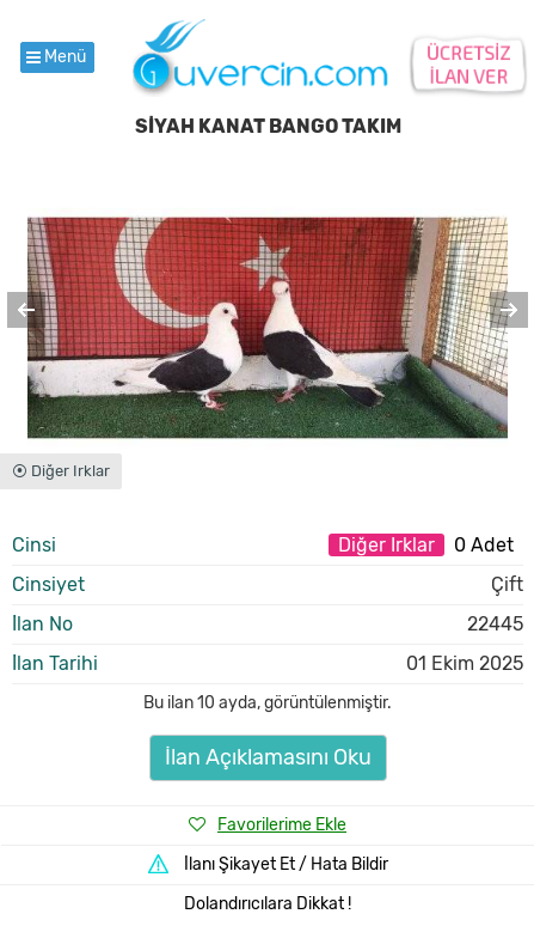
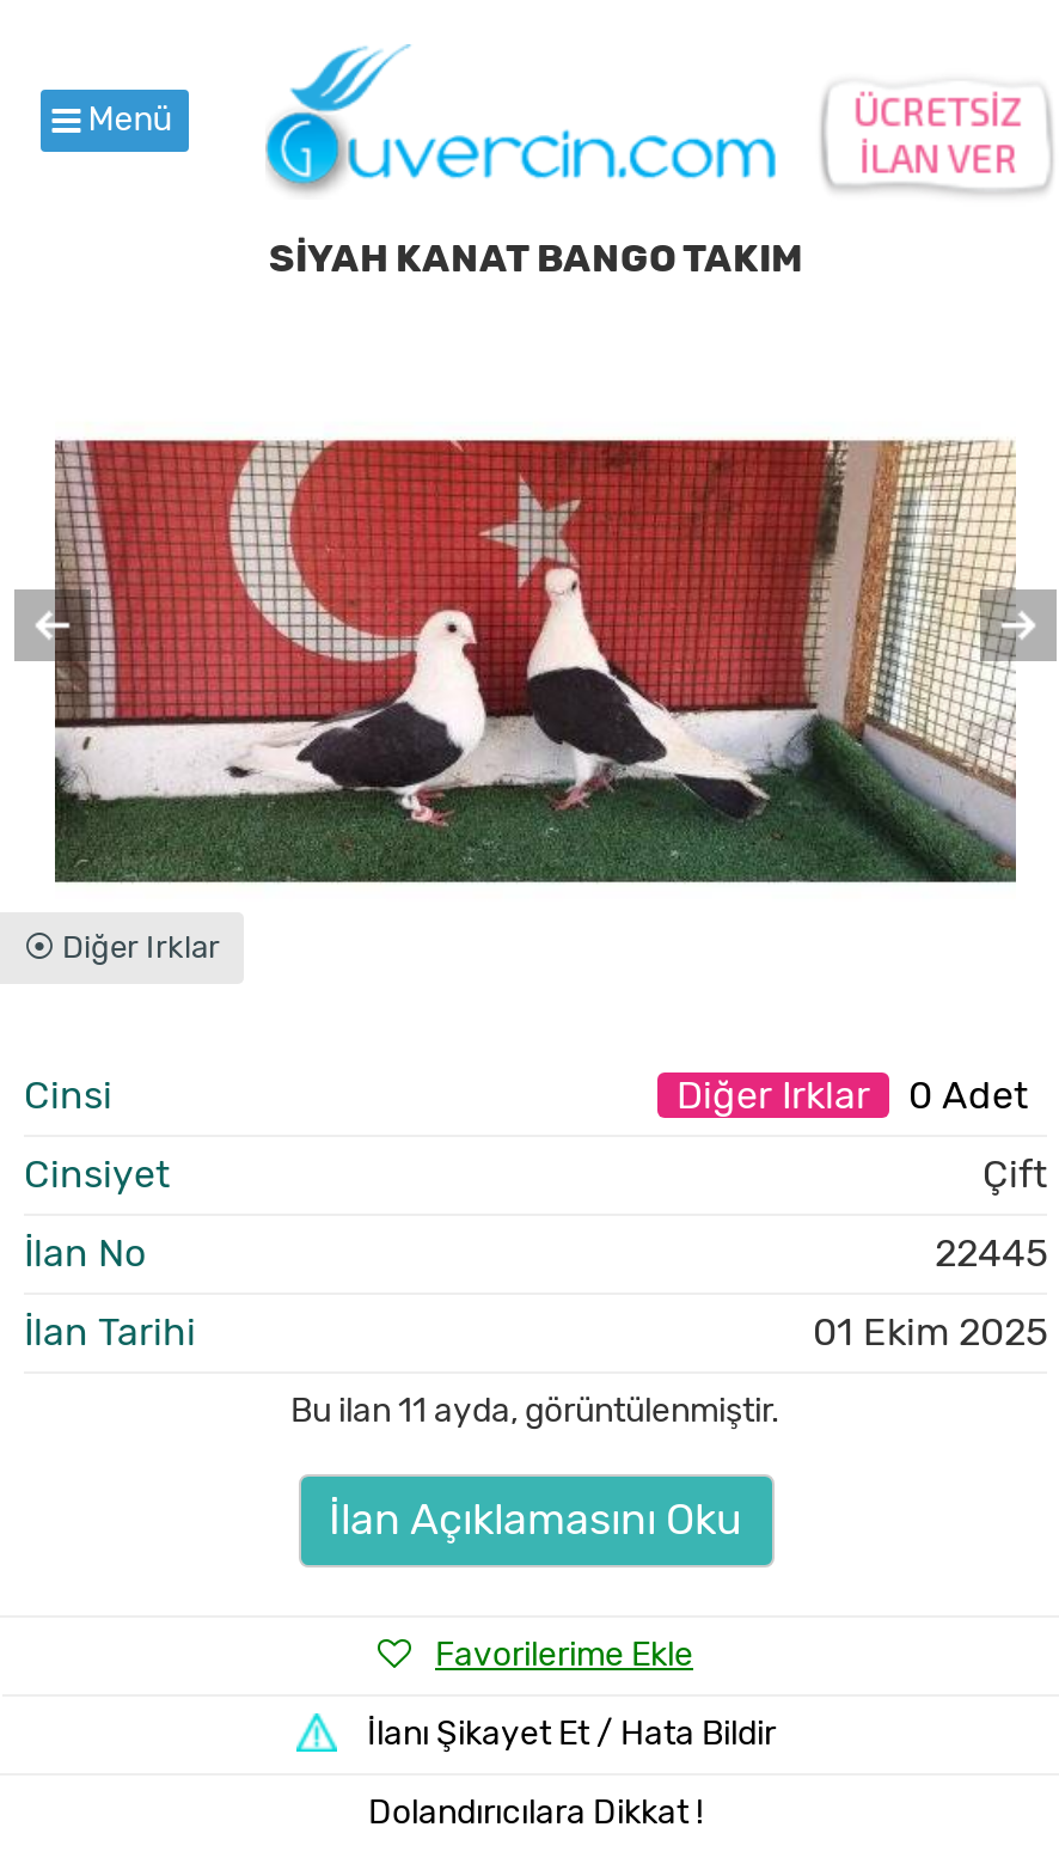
- Bu ilan 10 ayda, görüntülenmiştir.
+ Bu ilan 11 ayda, görüntülenmiştir.
